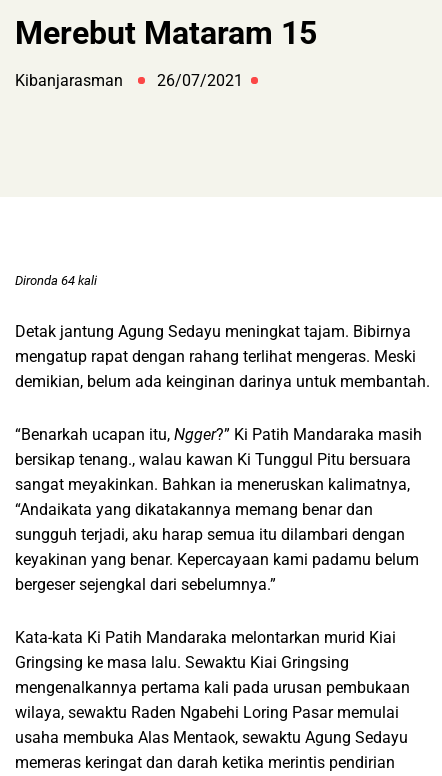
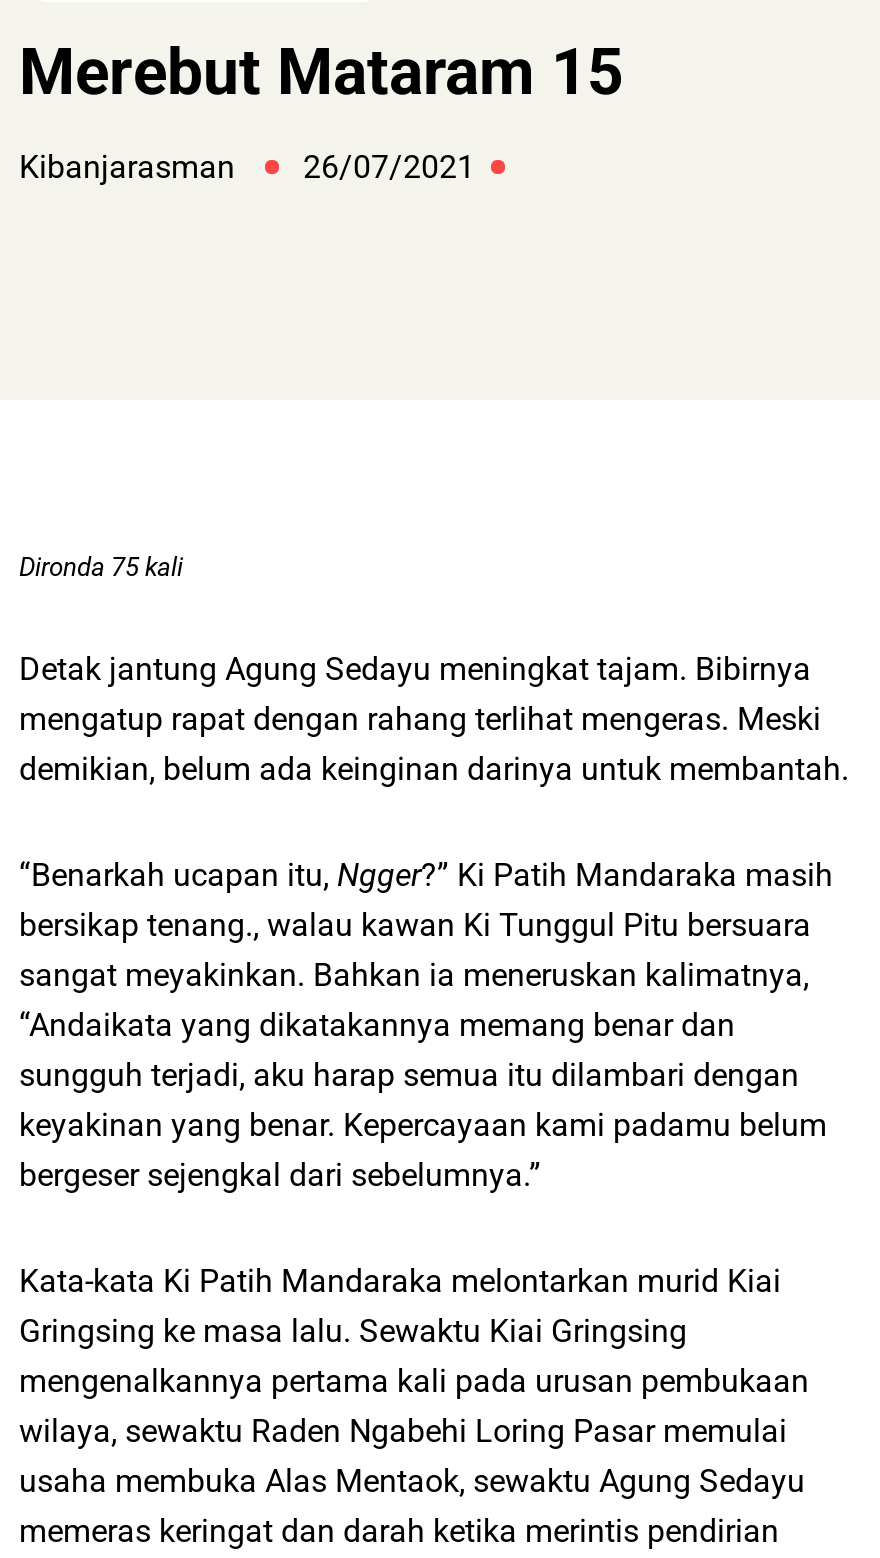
- Dironda 64 kali
+ Dironda 75 kali
